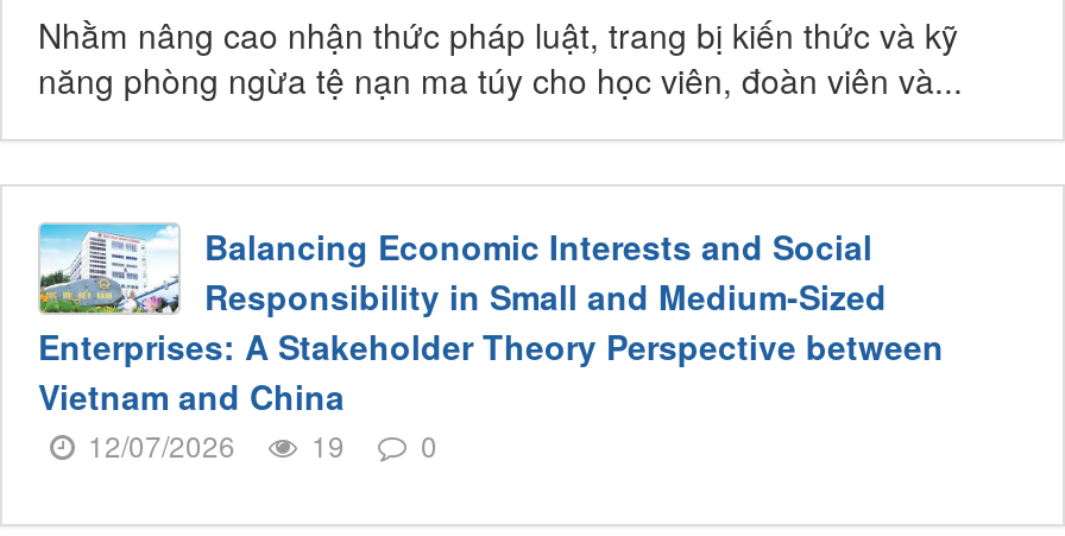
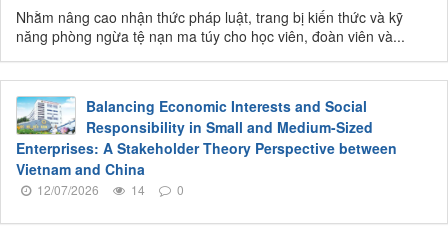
- 12/07/2026 19 0
+ 12/07/2026 14 0
